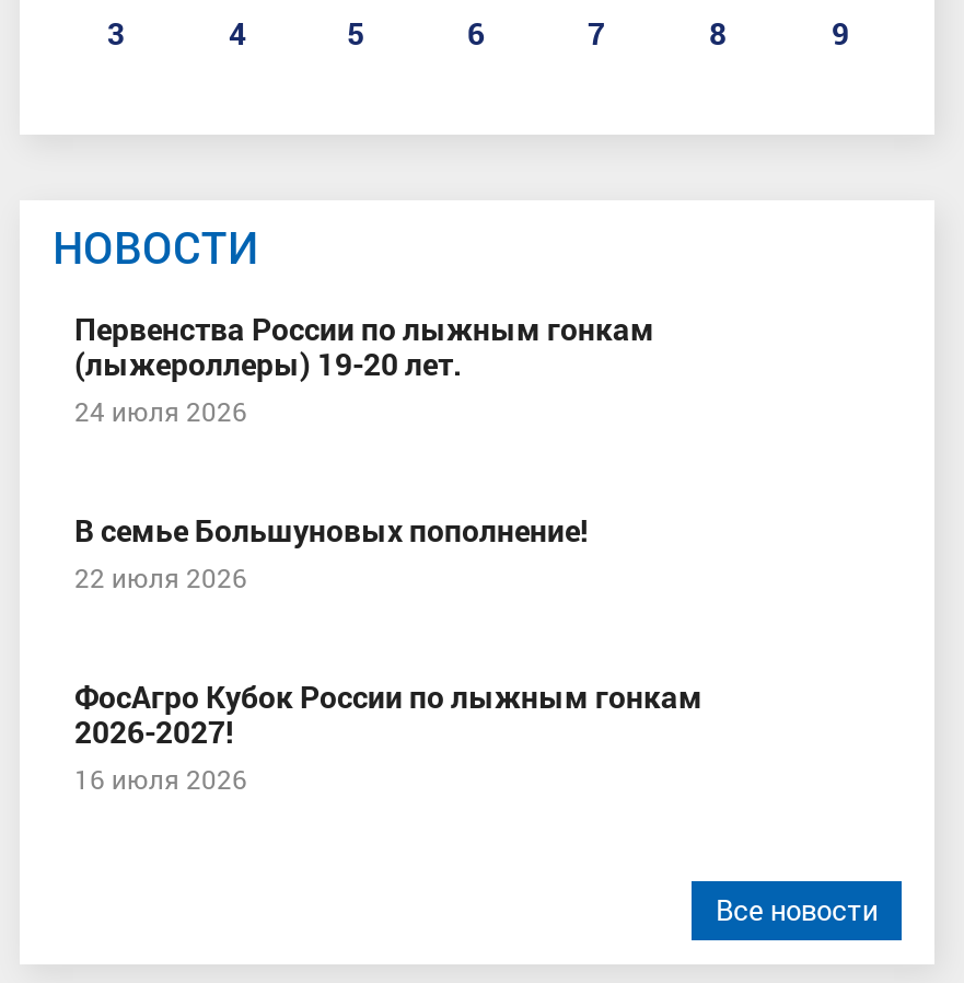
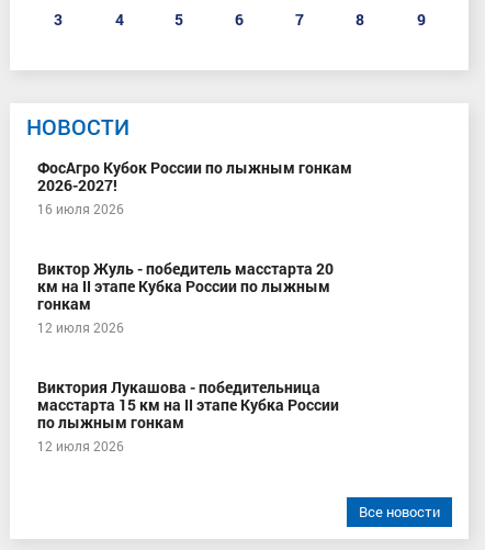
- Первенства России по лыжным гонкам
- (лыжероллеры) 19-20 лет.
- 24 июля 2026
- В семье Большуновых пополнение!
- 22 июля 2026

moved up: ФосАгро Кубок России по лыжным гонкам | 2026-2027! | 16 июля 2026

+ Виктор Жуль - победитель масстарта 20
+ км на II этапе Кубка России по лыжным
+ гонкам
+ 12 июля 2026
+ Виктория Лукашова - победительница
+ масстарта 15 км на II этапе Кубка России
+ по лыжным гонкам
+ 12 июля 2026
